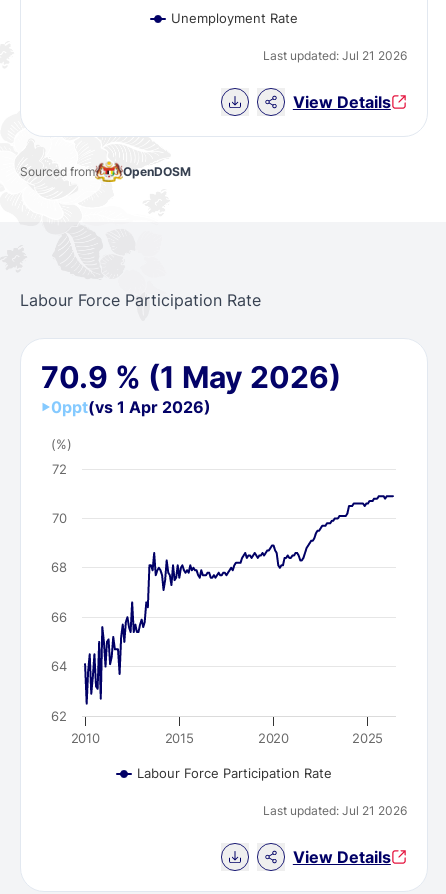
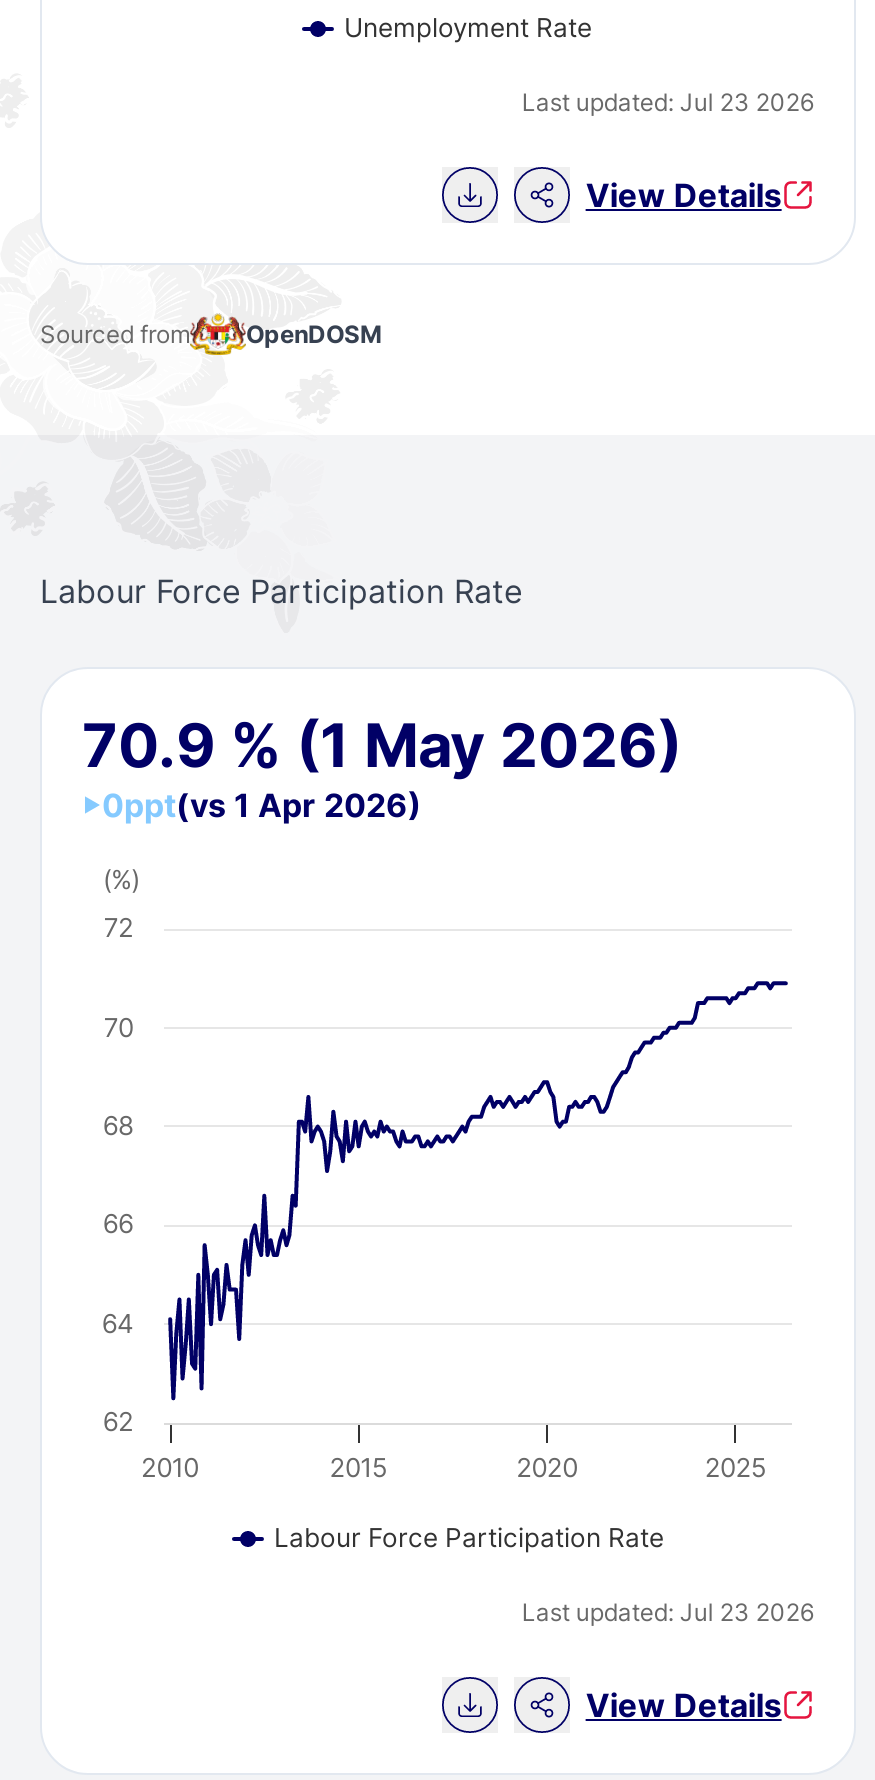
- Last updated: Jul 21 2026
+ Last updated: Jul 23 2026

- Last updated: Jul 21 2026
+ Last updated: Jul 23 2026
